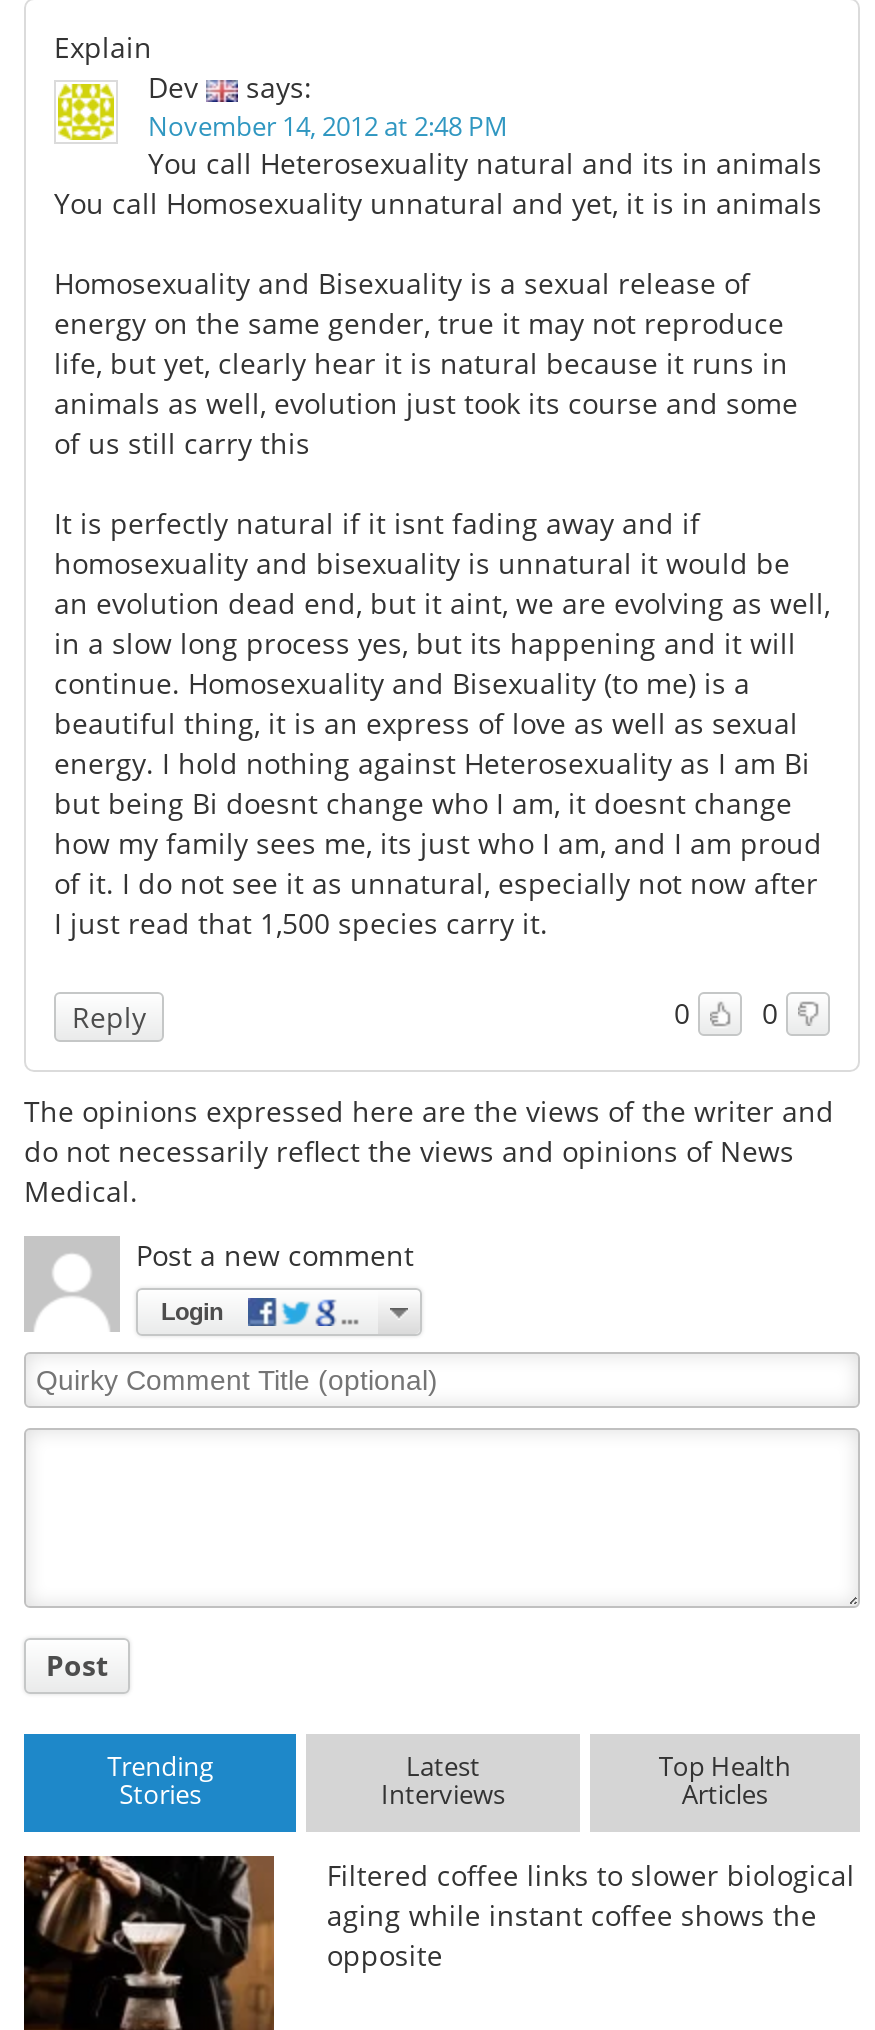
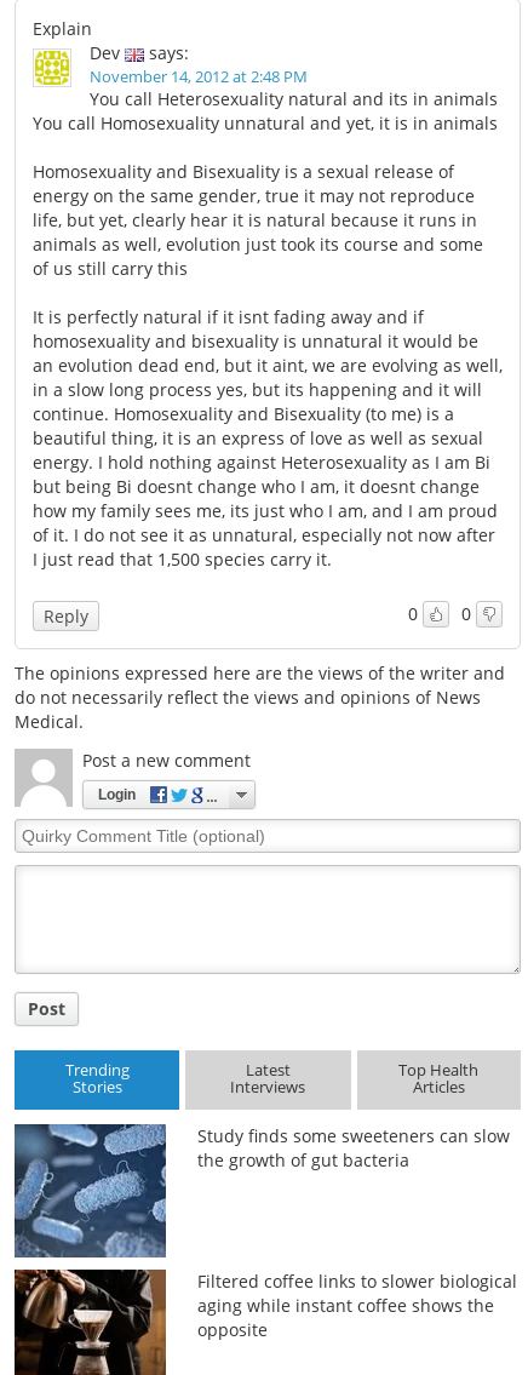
+ [image]
+ Study finds some sweeteners can slow
+ the growth of gut bacteria
